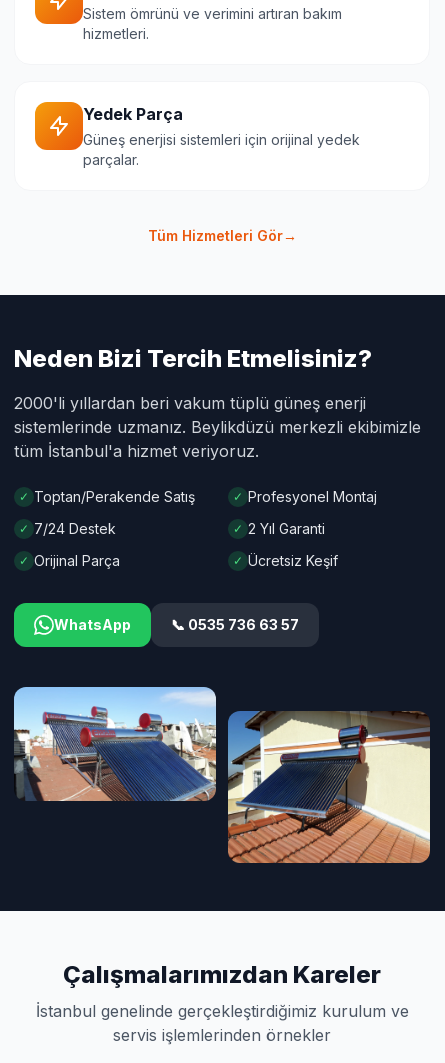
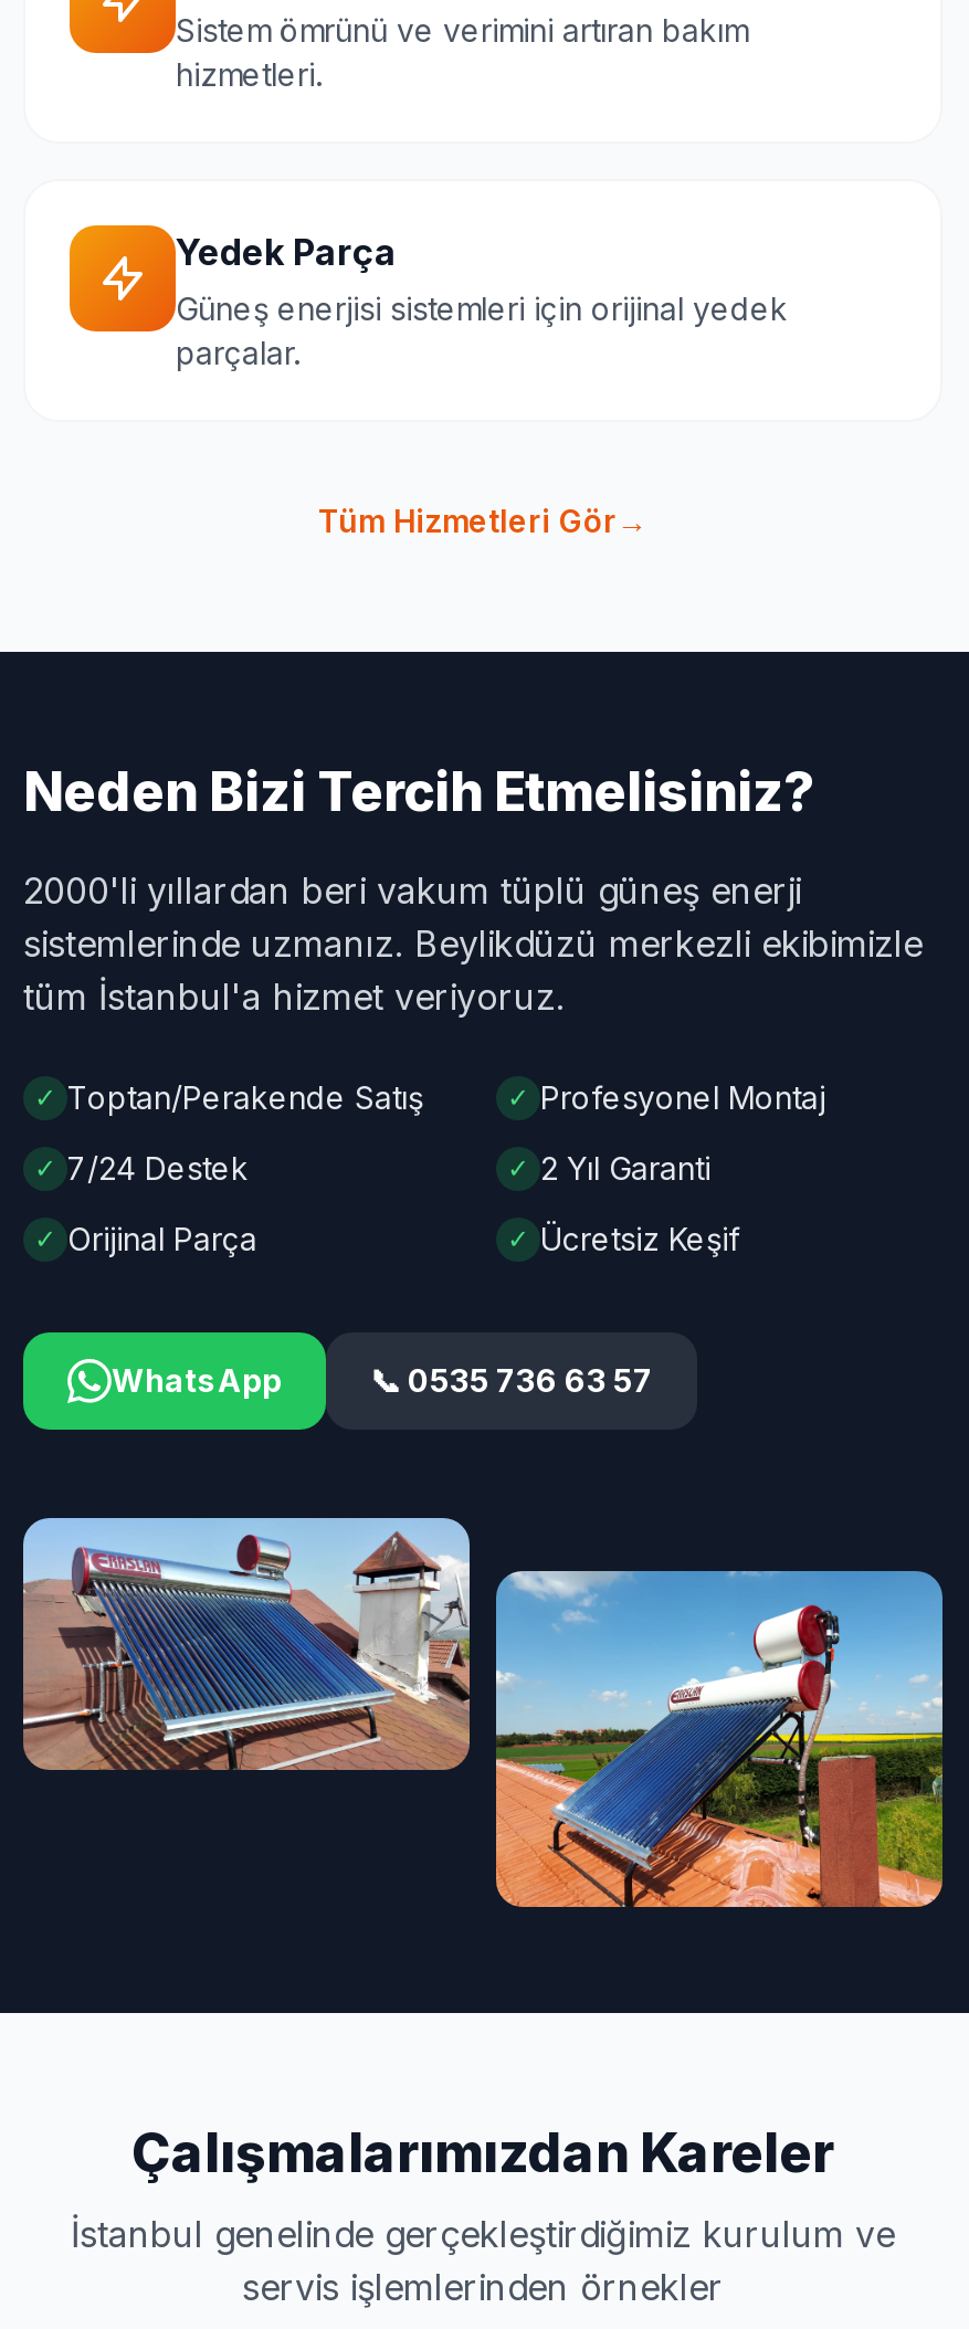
- [image]
+ [image]

- [image]
+ [image]
